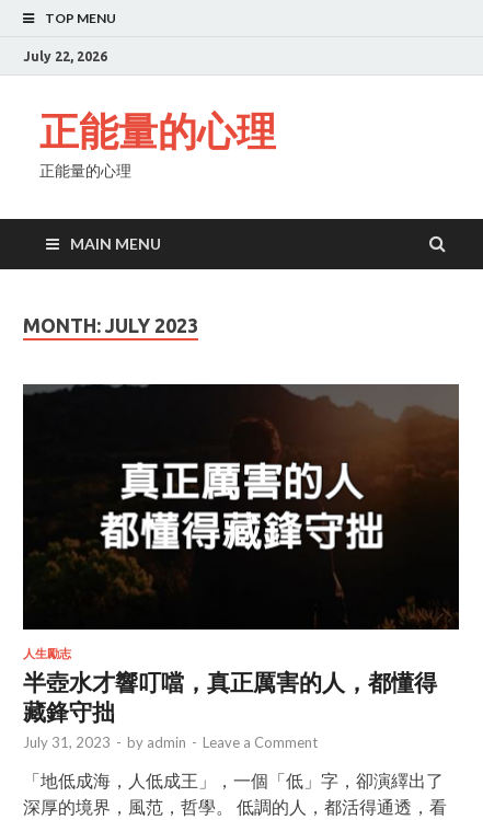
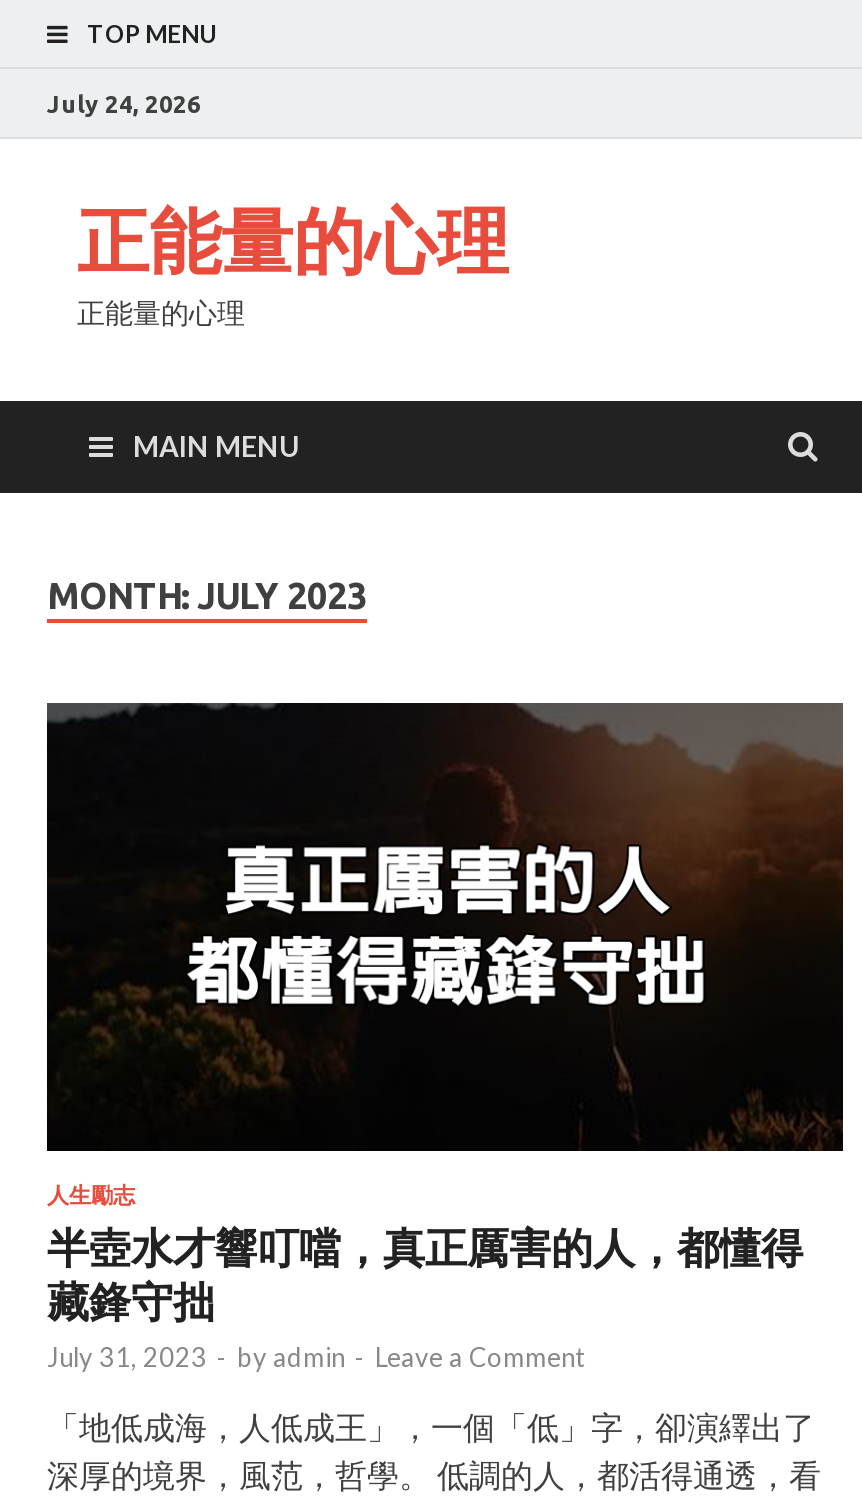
- July 22, 2026
+ July 24, 2026
